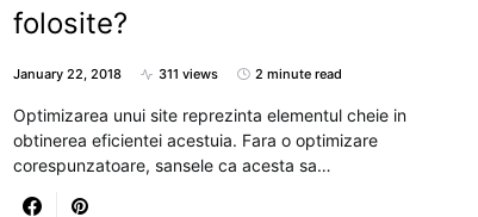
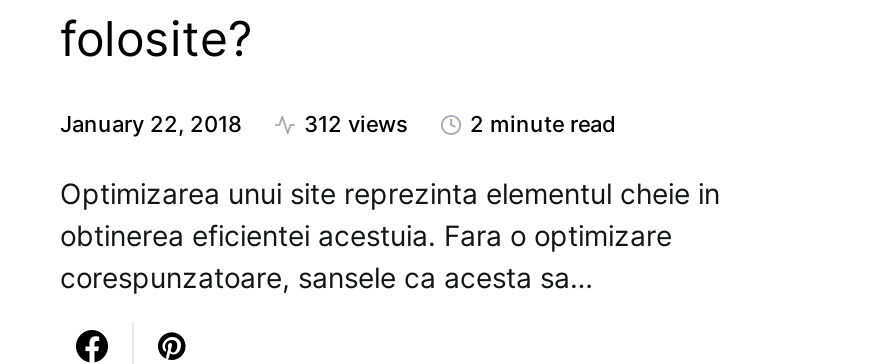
- 311 views
+ 312 views
